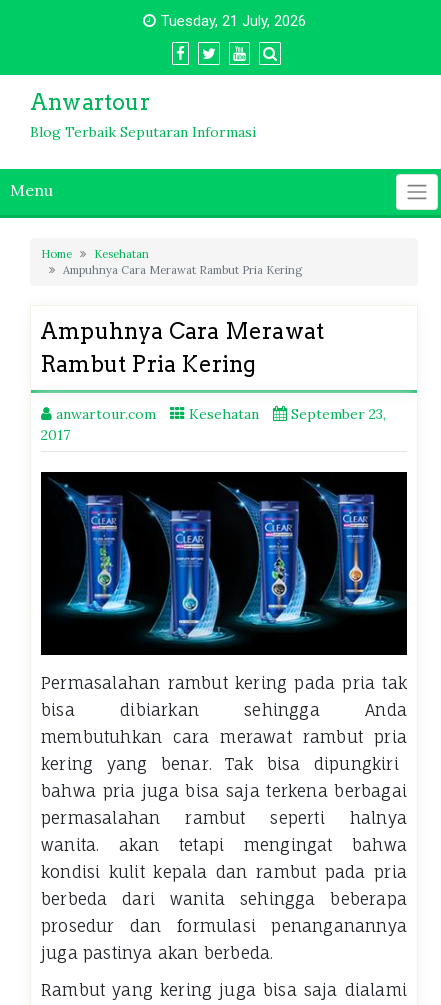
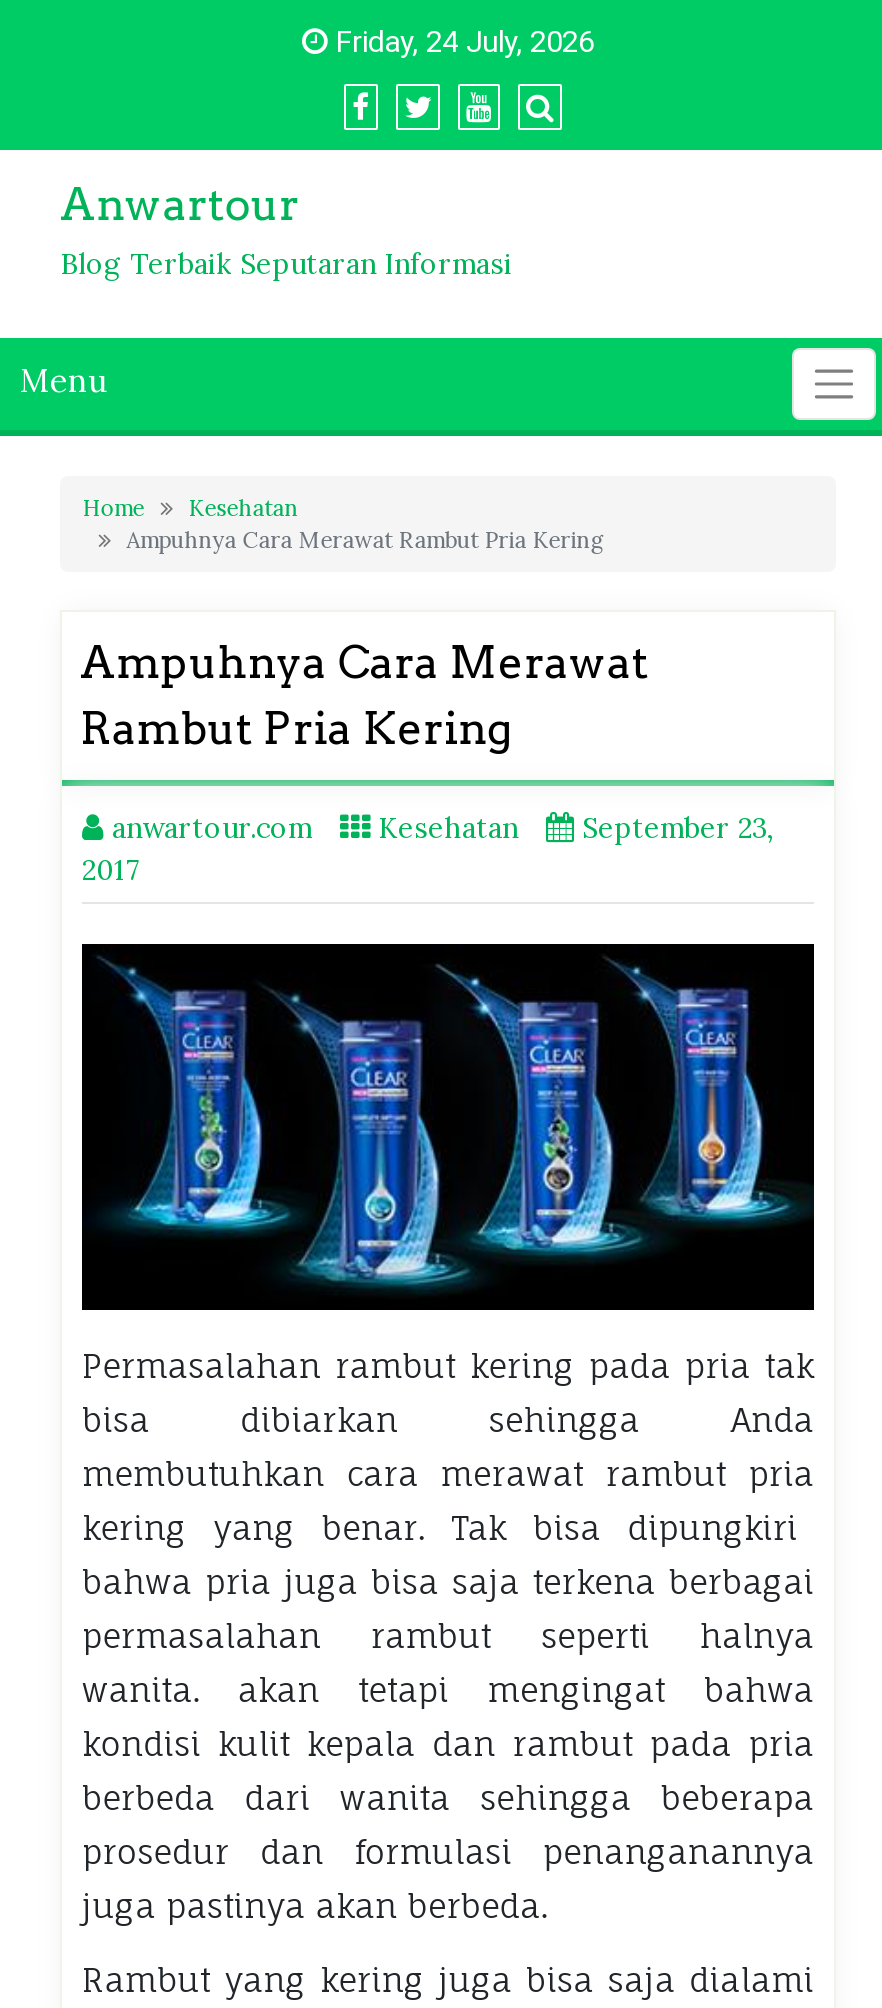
- Tuesday, 21 July, 2026
+ Friday, 24 July, 2026
